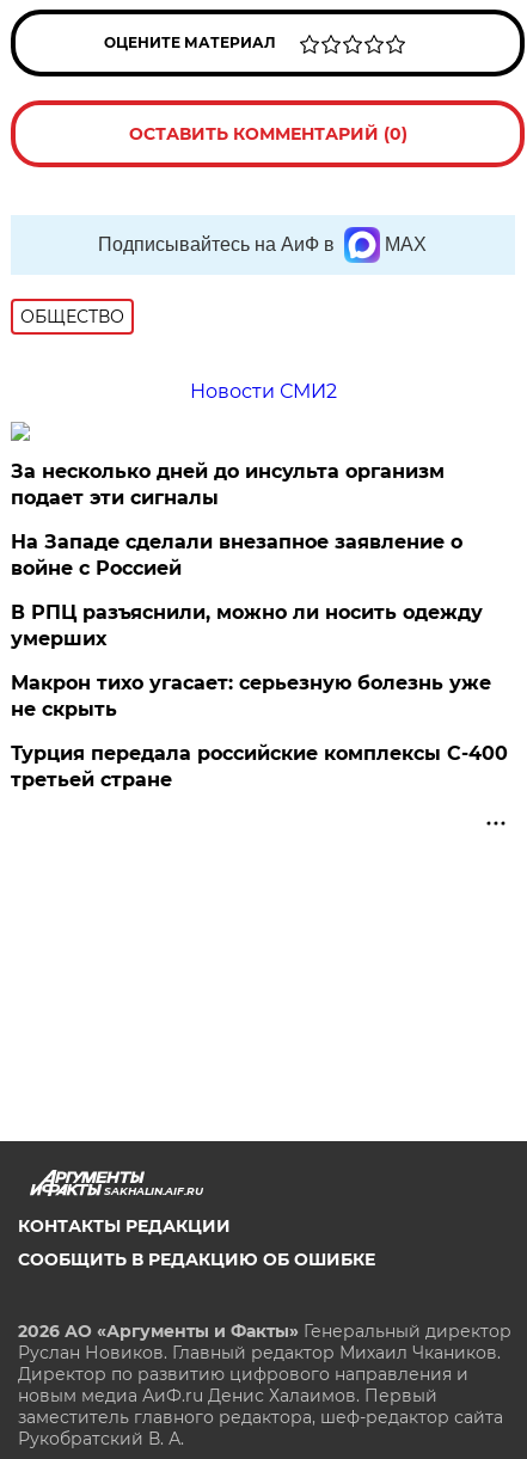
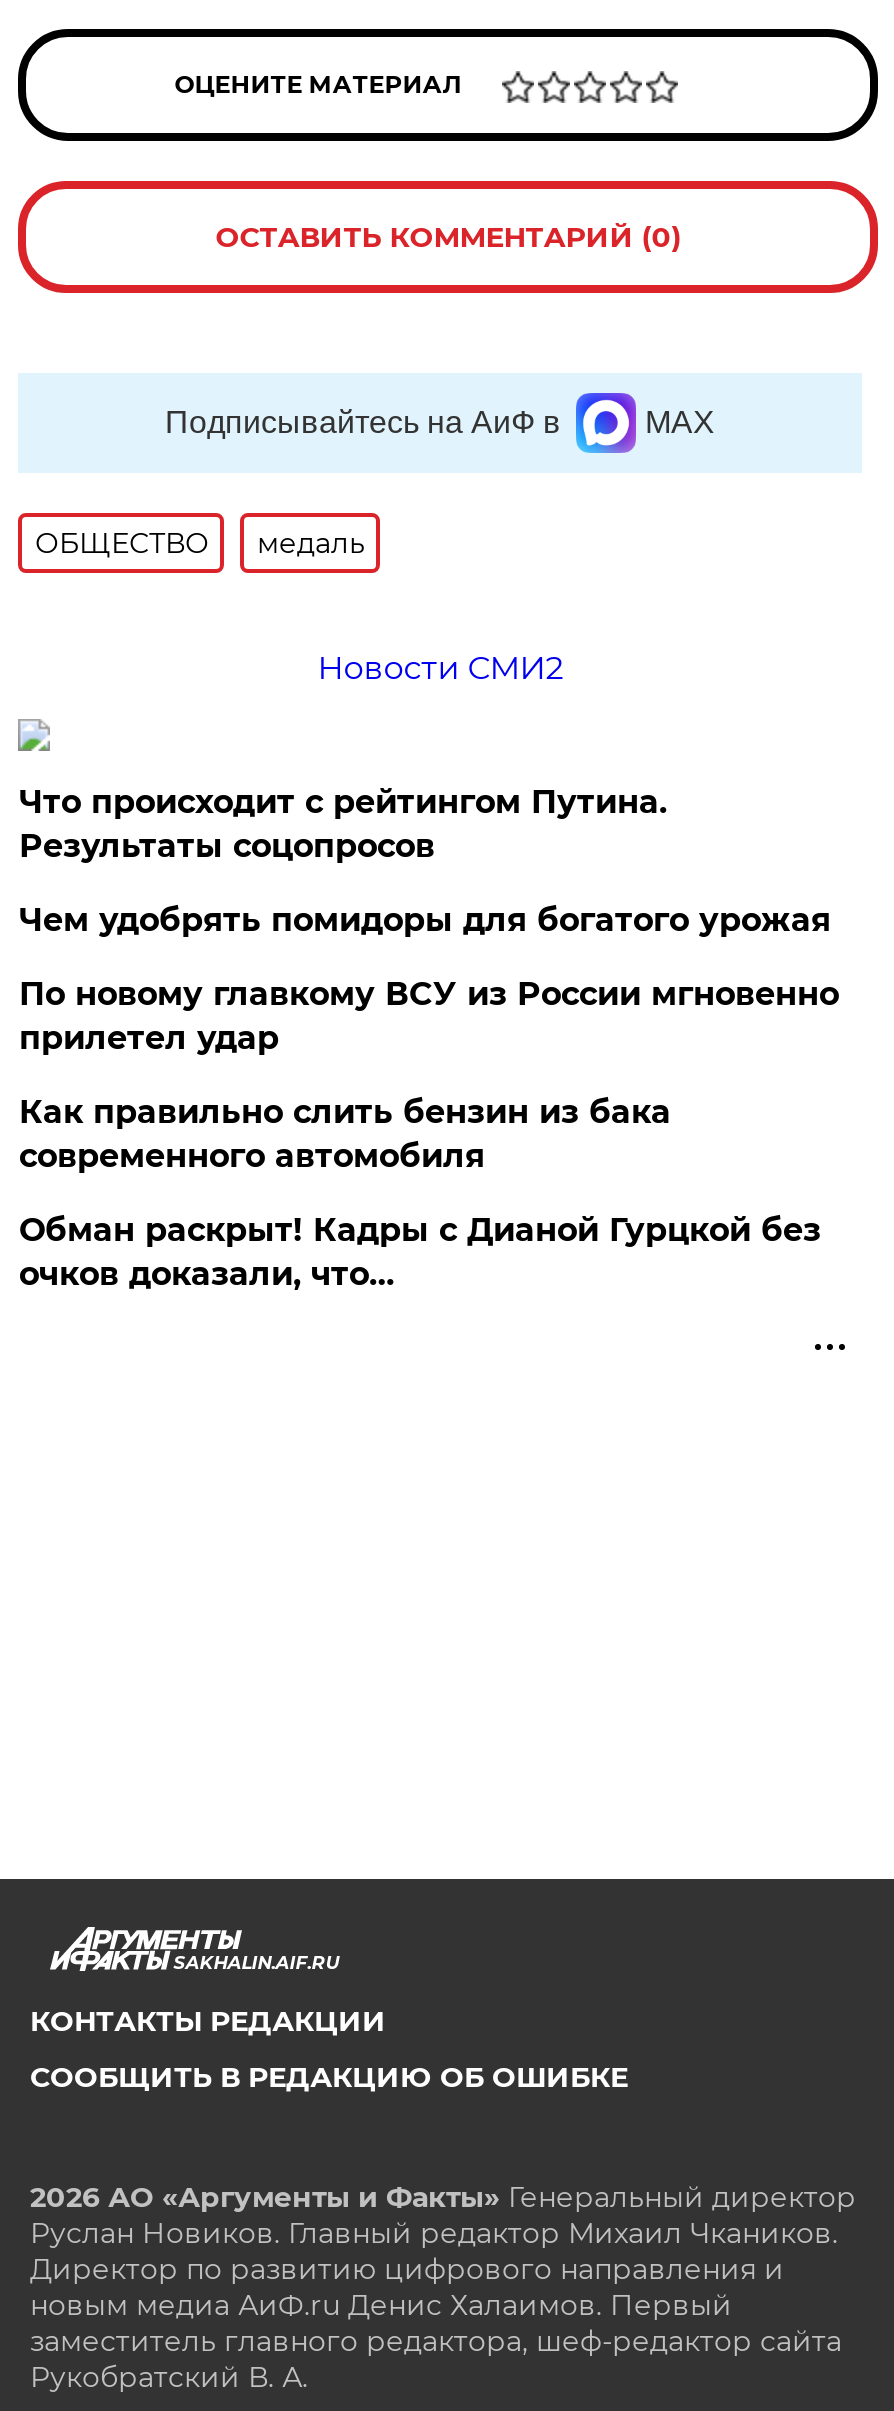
+ медаль

- За несколько дней до инсульта организм
- подает эти сигналы
+ Что происходит с рейтингом Путина.
+ Результаты соцопросов

- На Западе сделали внезапное заявление о
- войне с Россией
+ Чем удобрять помидоры для богатого урожая

- В РПЦ разъяснили, можно ли носить одежду
- умерших
+ По новому главкому ВСУ из России мгновенно
+ прилетел удар

- Макрон тихо угасает: серьезную болезнь уже
- не скрыть
+ Как правильно слить бензин из бака
+ современного автомобиля

- Турция передала российские комплексы С-400
- третьей стране
+ Обман раскрыт! Кадры с Дианой Гурцкой без
+ очков доказали, что…
